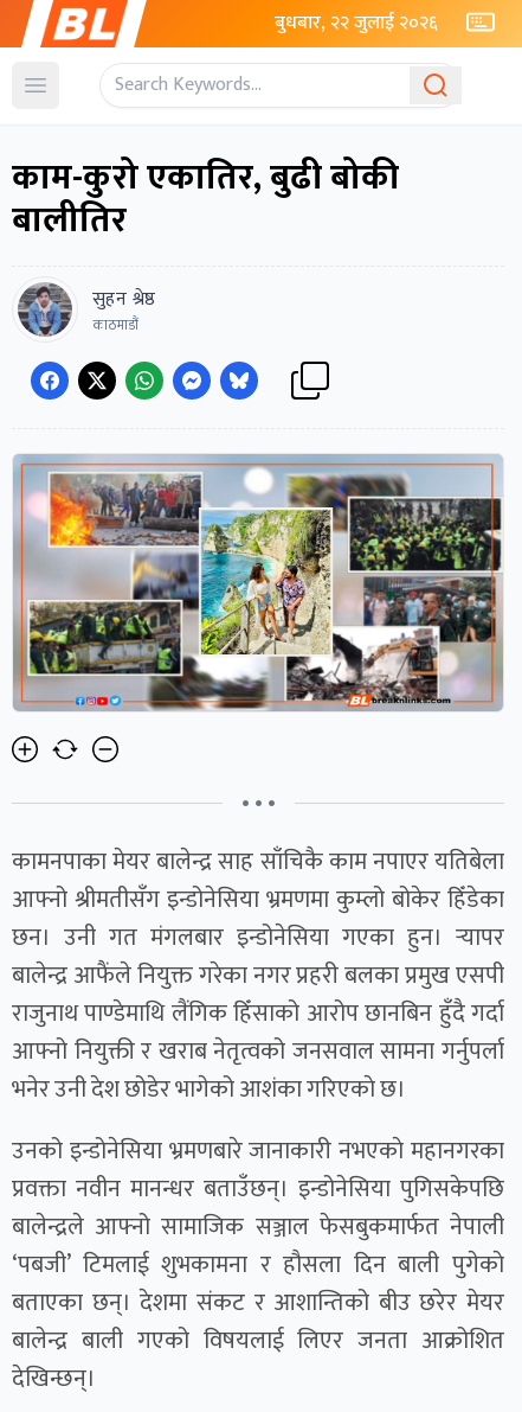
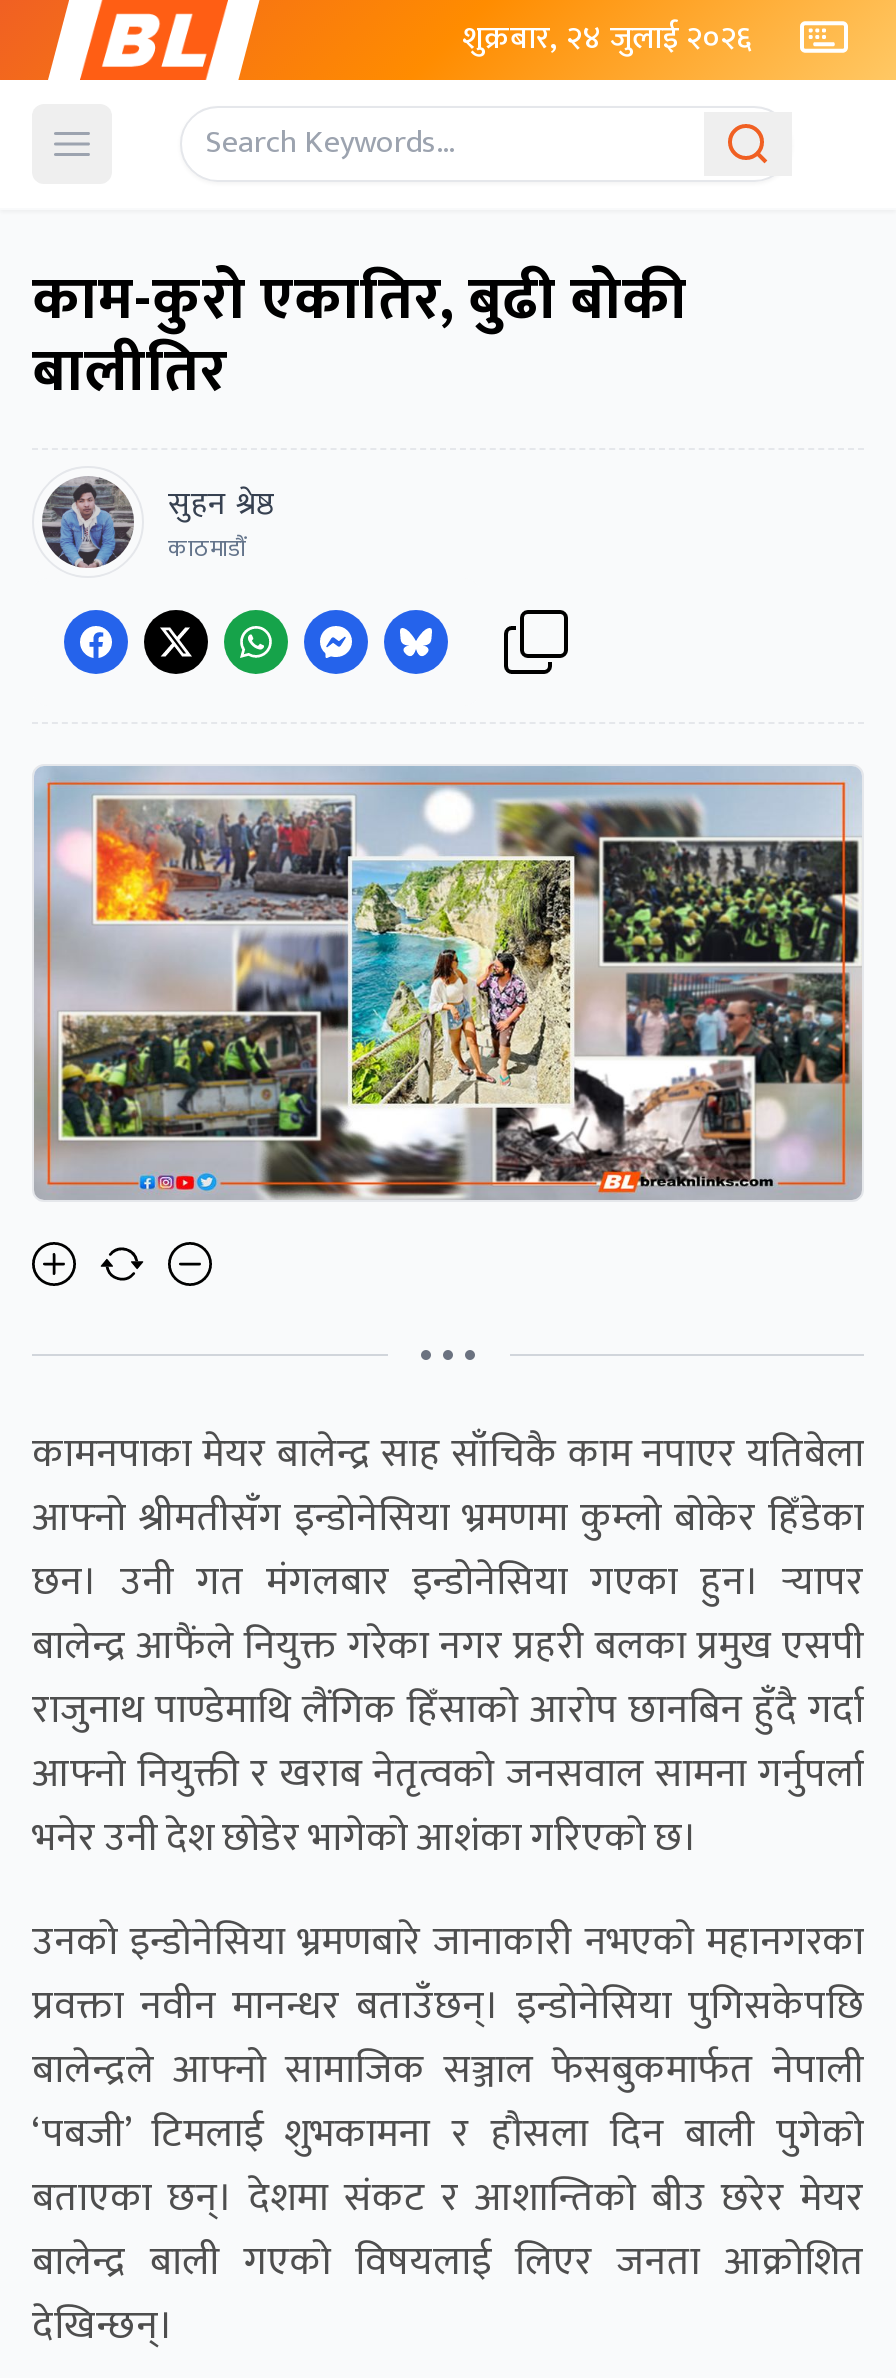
- बुधबार, २२ जुलाई २०२६
+ शुक्रबार, २४ जुलाई २०२६
